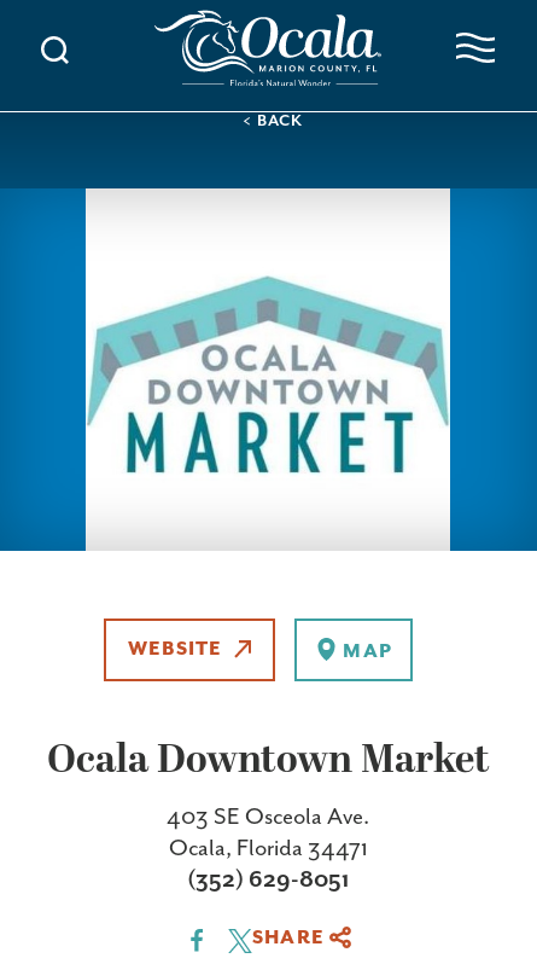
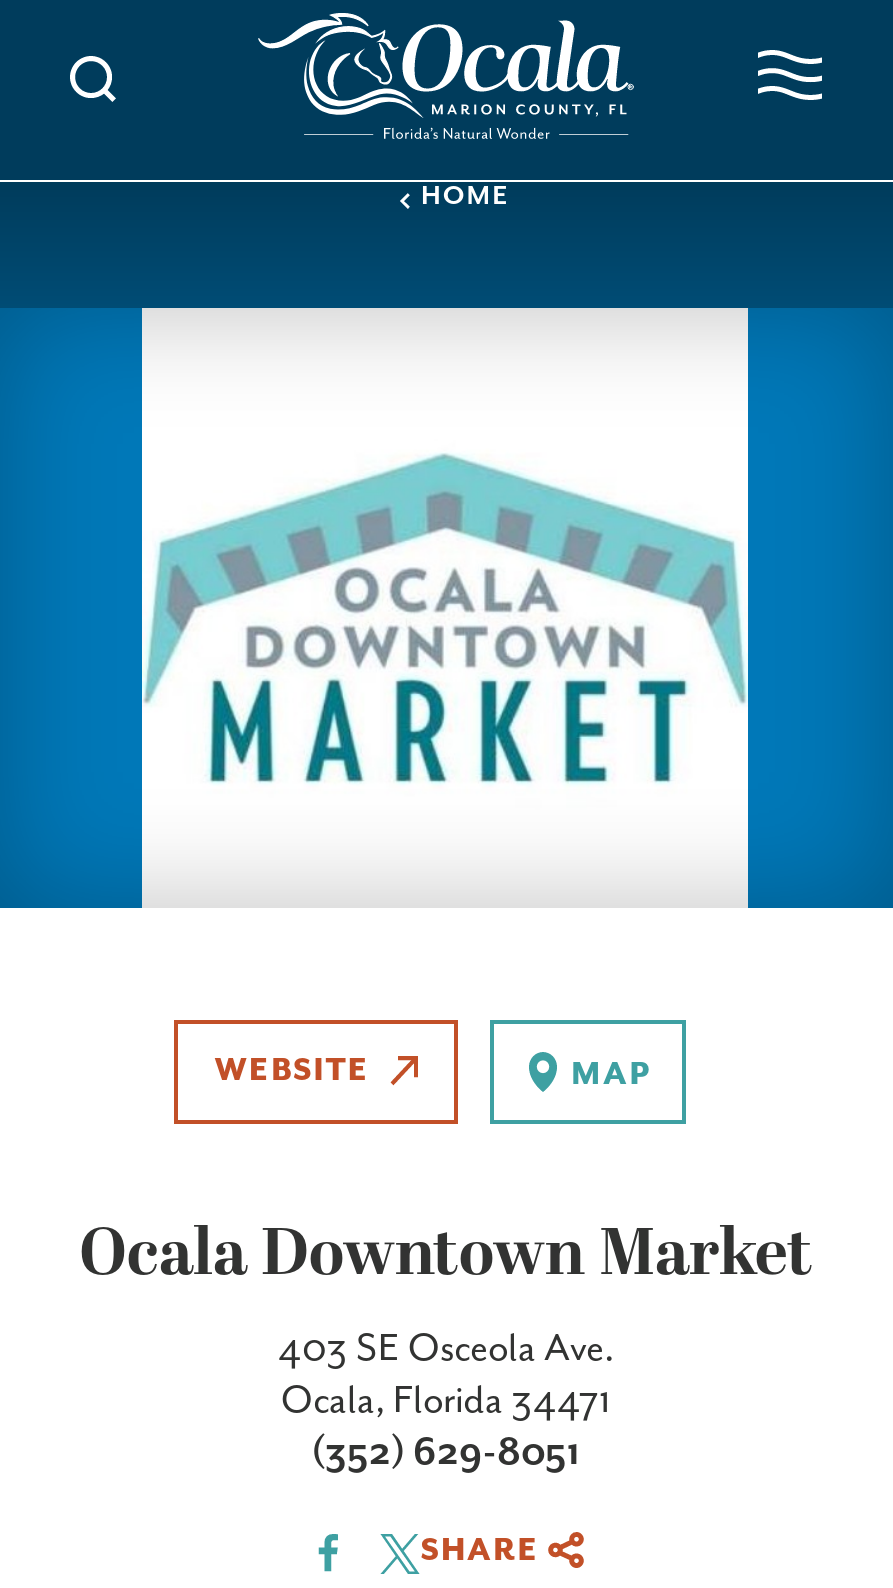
- < BACK
+ HOME
